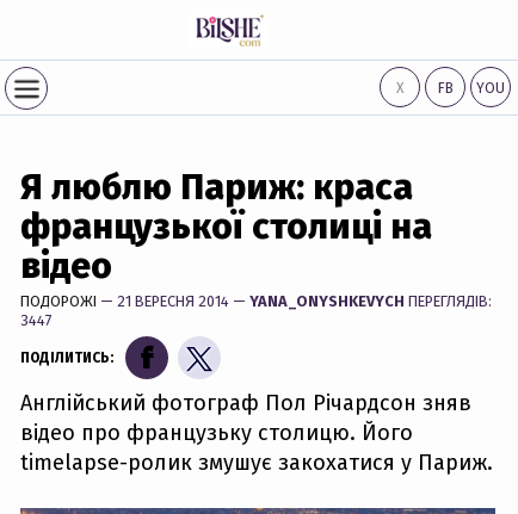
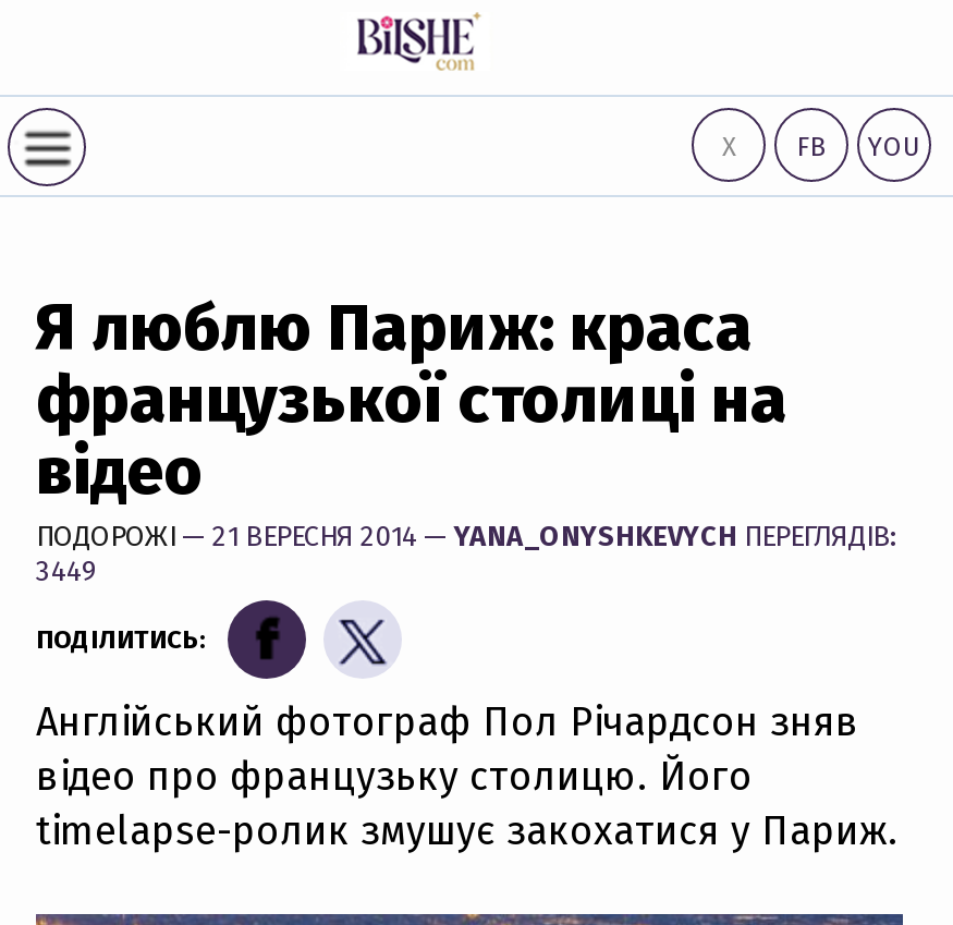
- 3447
+ 3449
